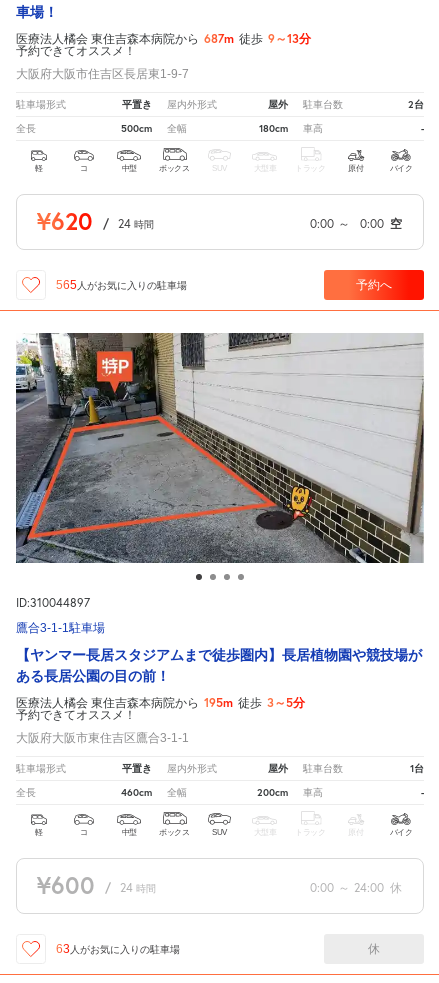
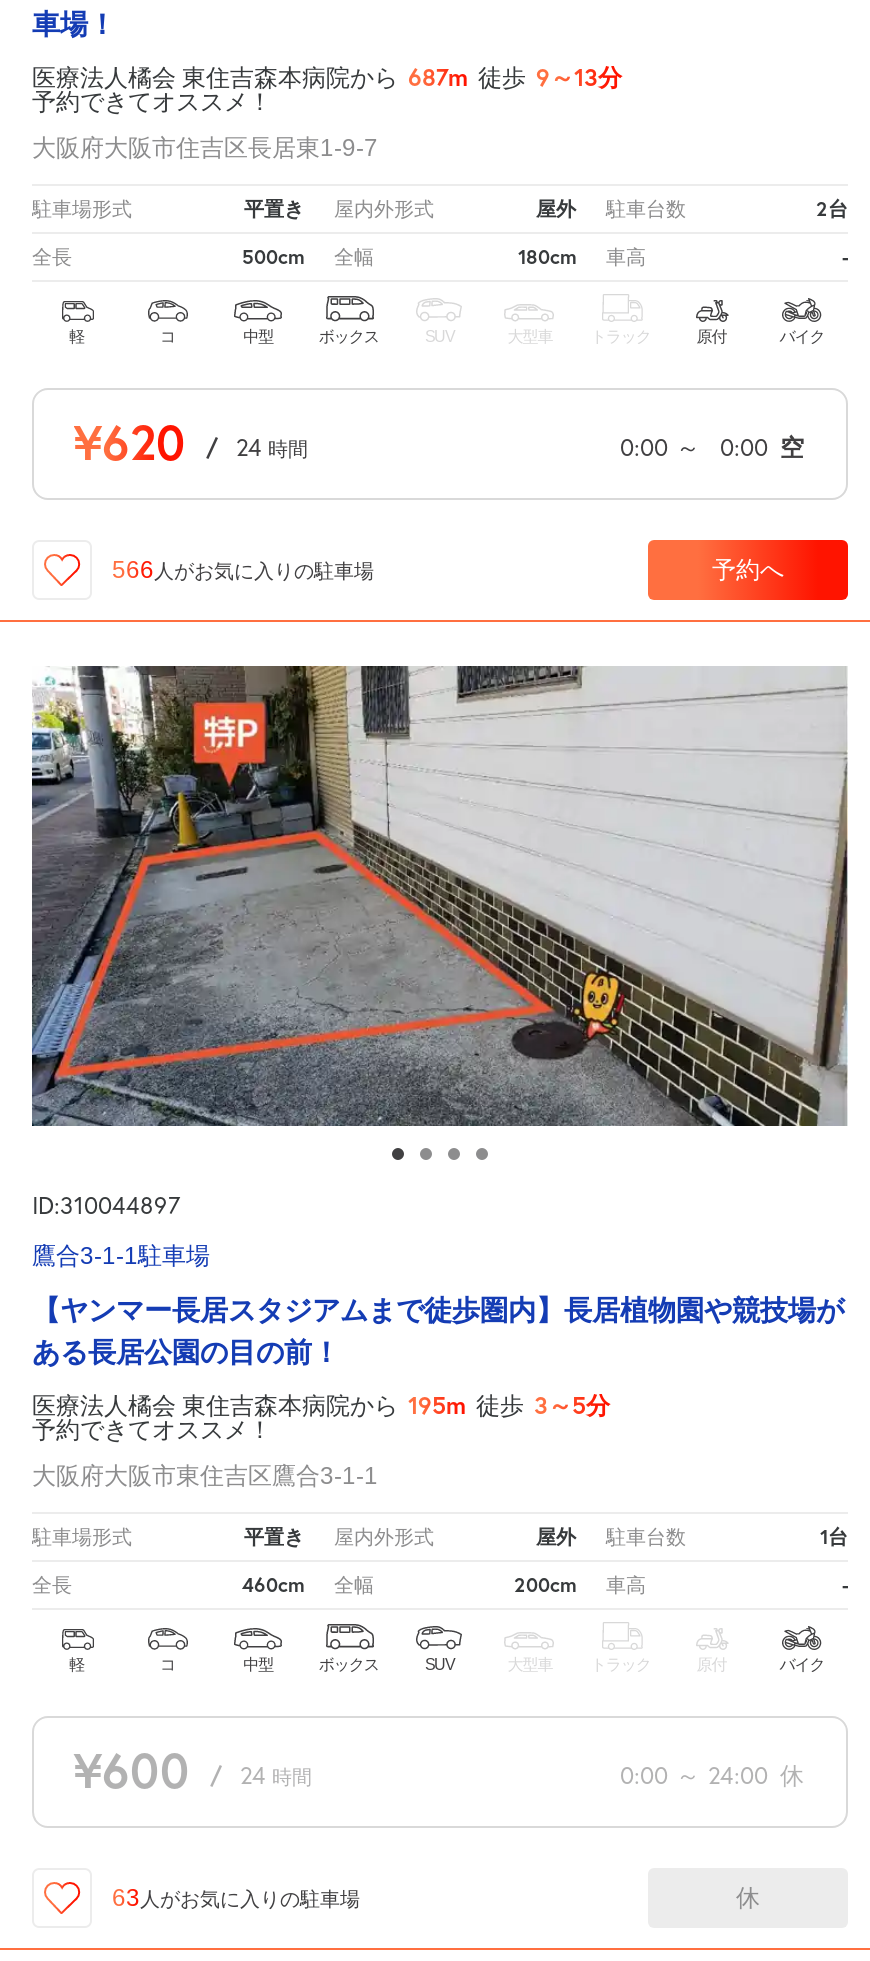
- 565人がお気に入りの駐車場
+ 566人がお気に入りの駐車場
